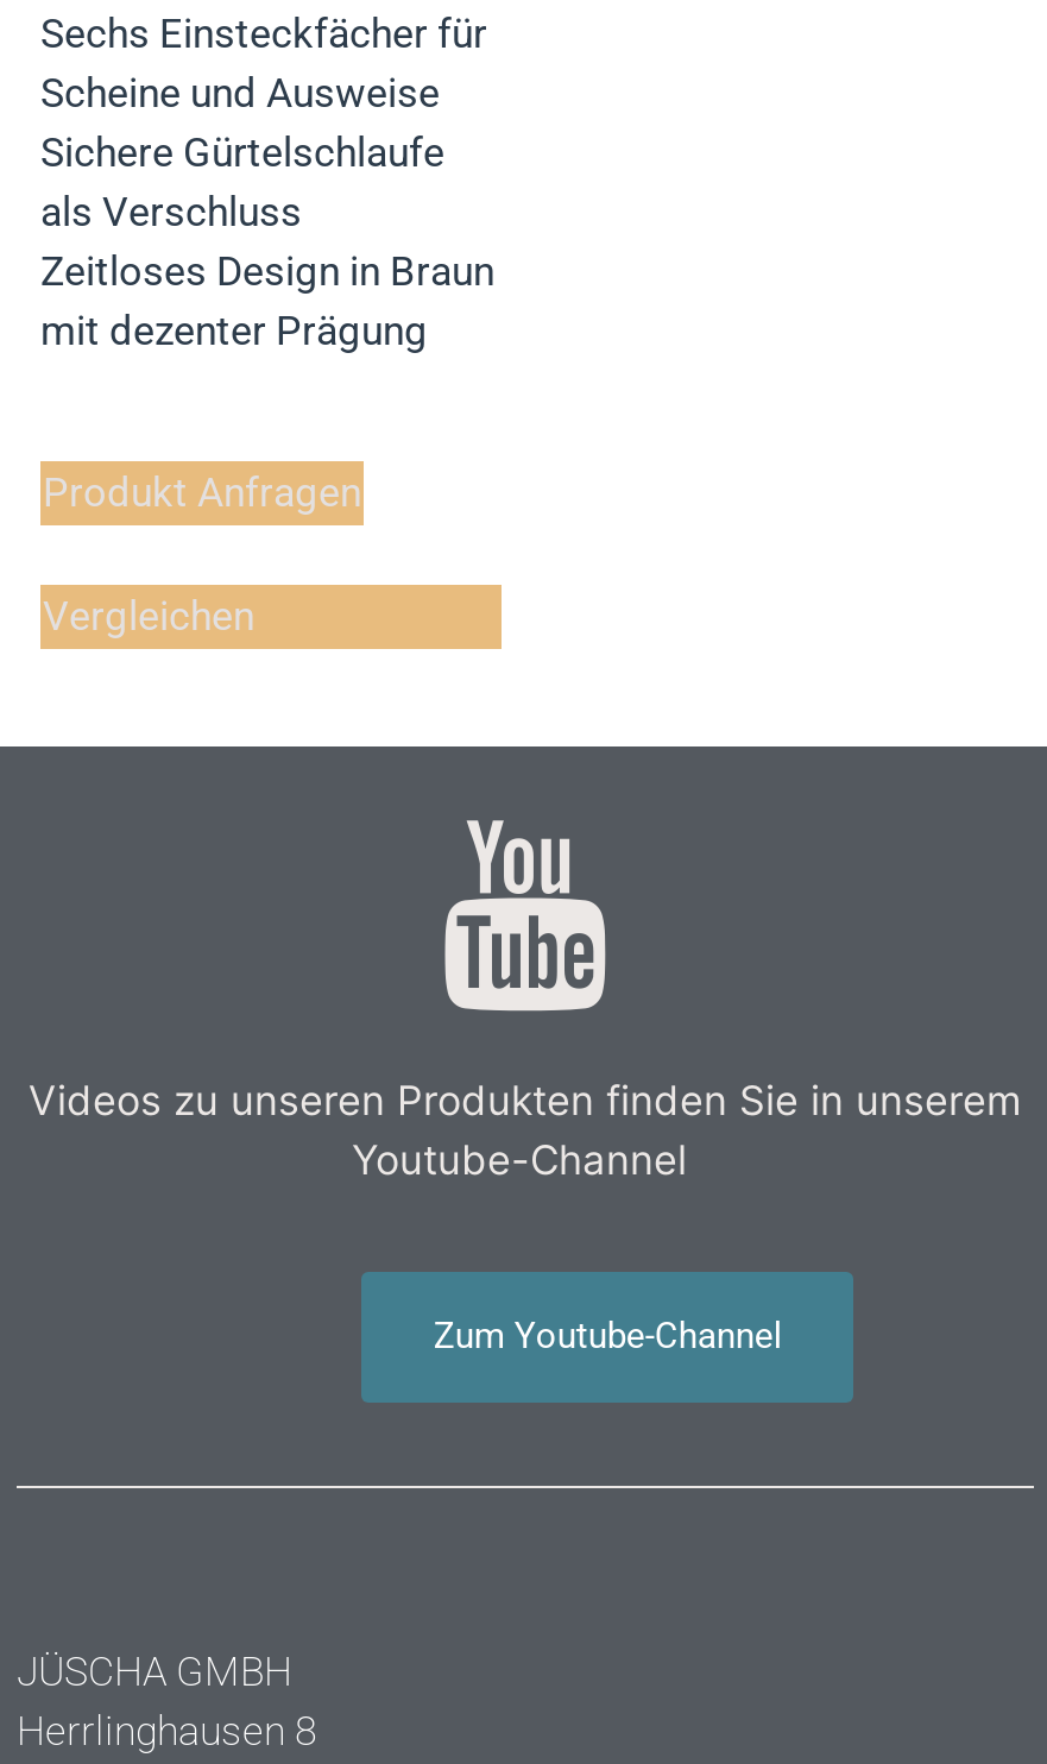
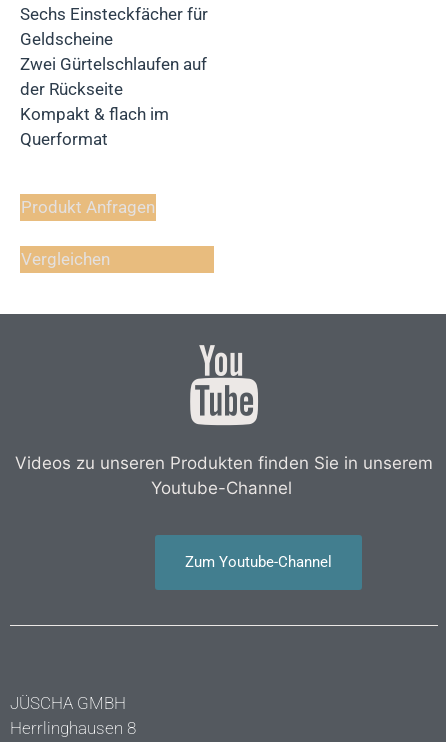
- Scheine und Ausweise
- Sichere Gürtelschlaufe
- als Verschluss
- Zeitloses Design in Braun
- mit dezenter Prägung
+ Geldscheine
+ Zwei Gürtelschlaufen auf
+ der Rückseite
+ Kompakt & flach im
+ Querformat
